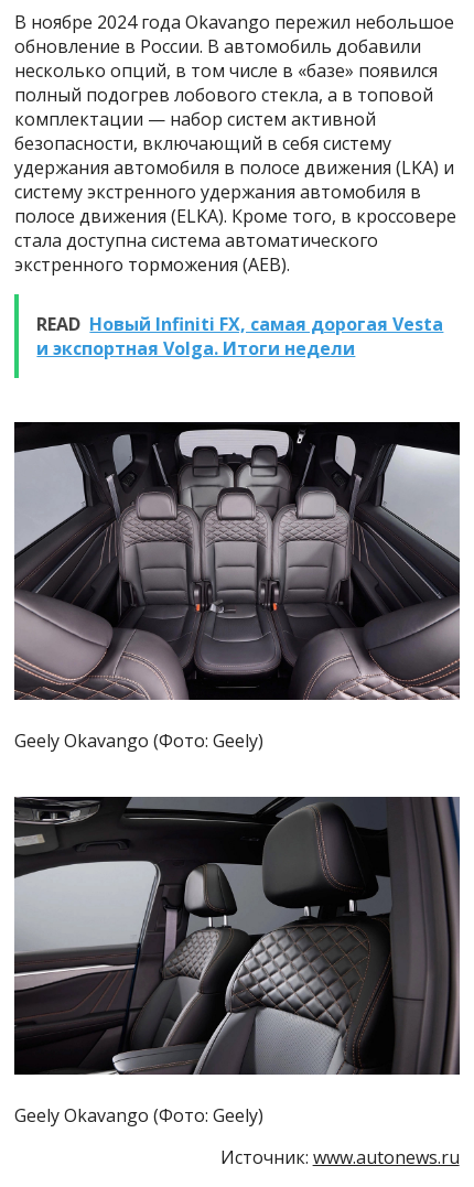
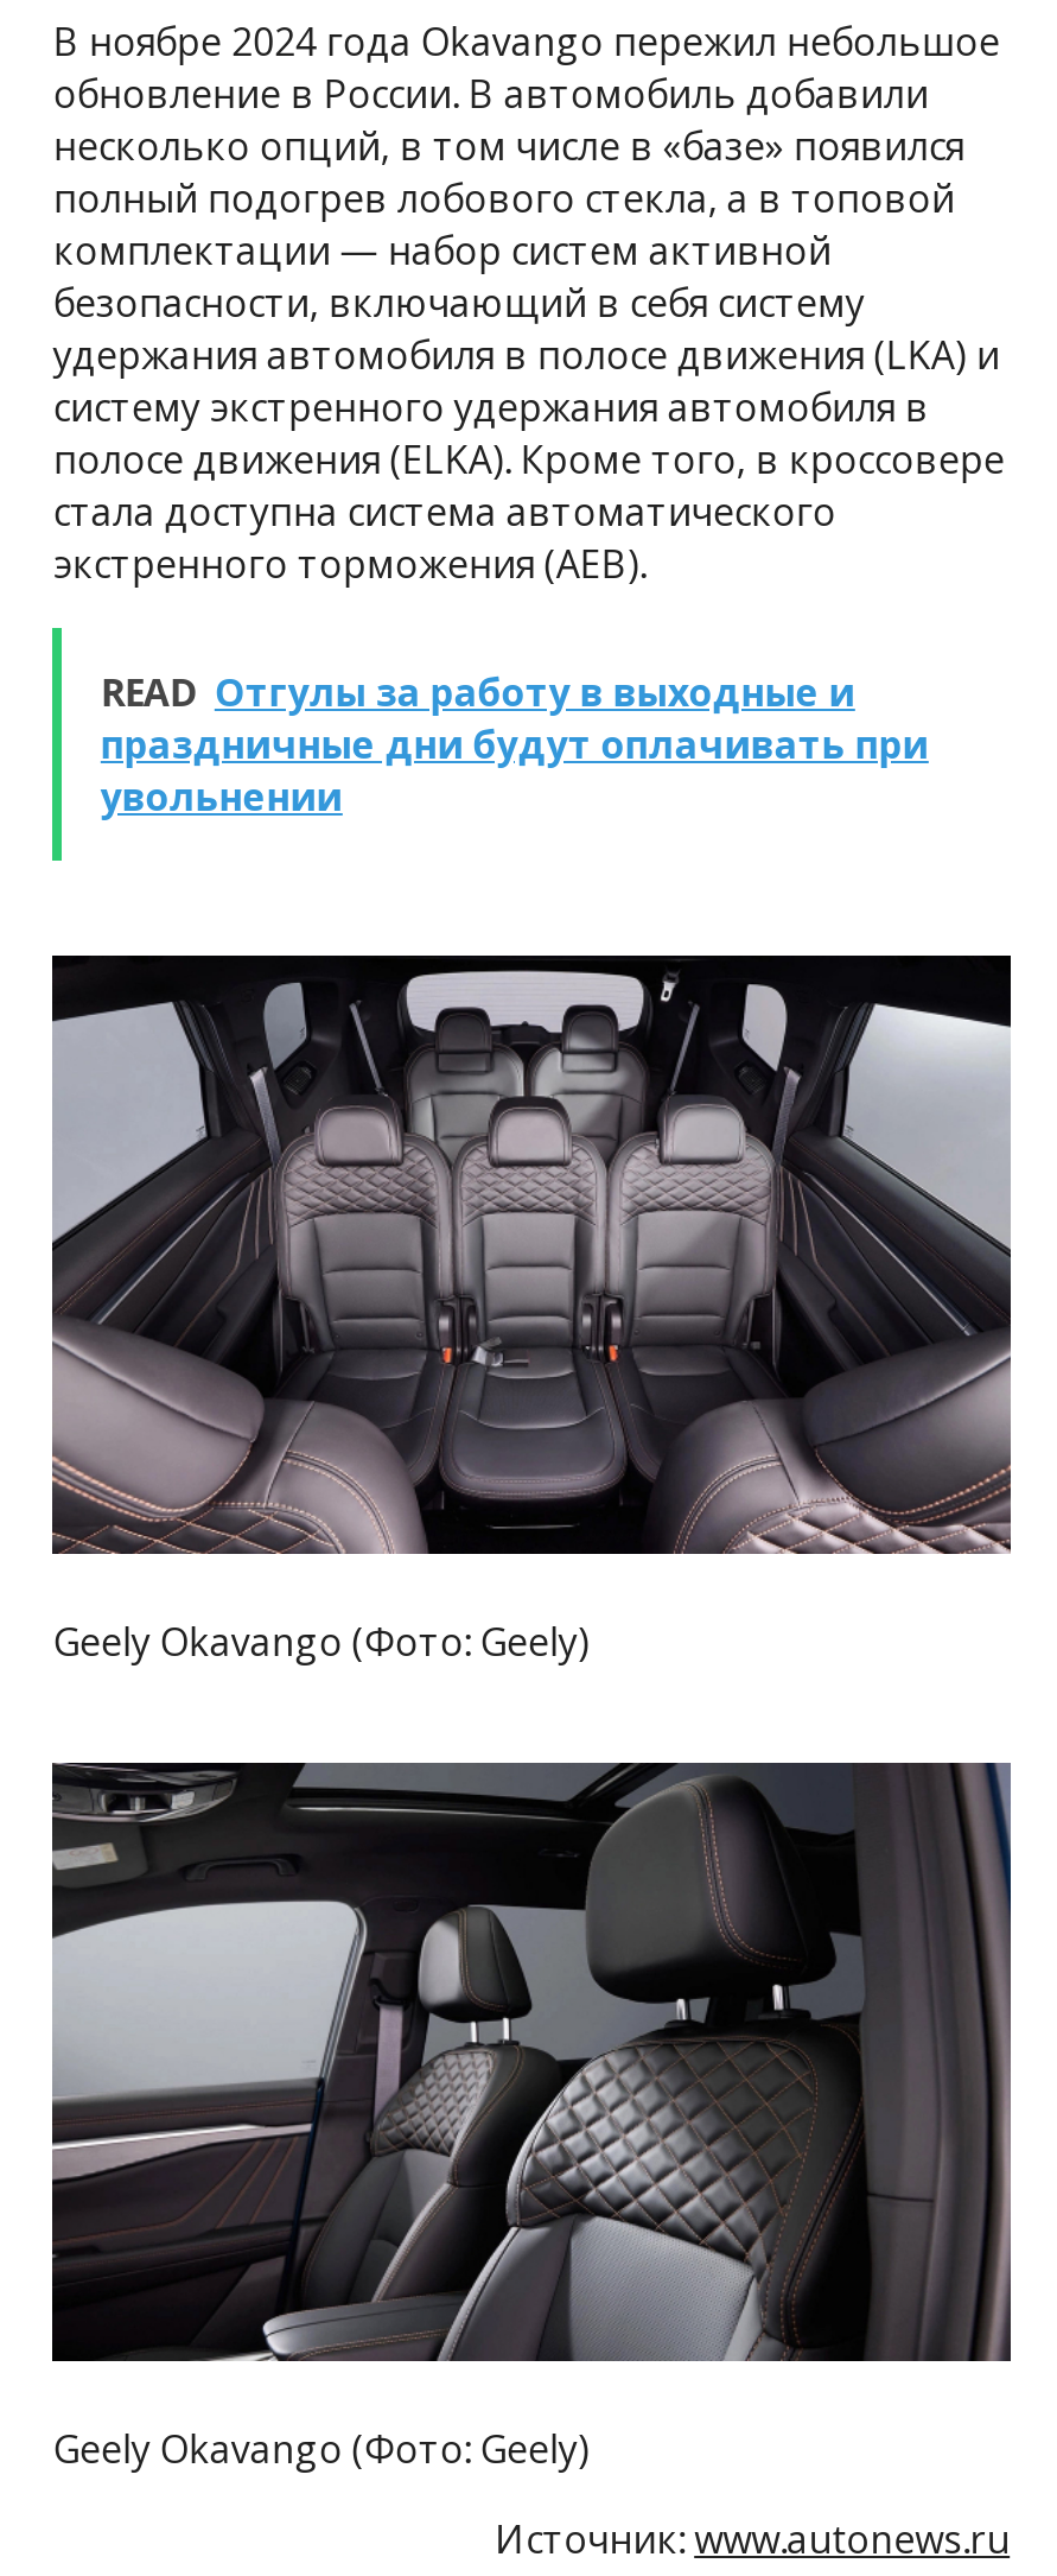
- READ Новый Infiniti FX, самая дорогая Vesta
- и экспортная Volga. Итоги недели
+ READ Отгулы за работу в выходные и
+ праздничные дни будут оплачивать при
+ увольнении
